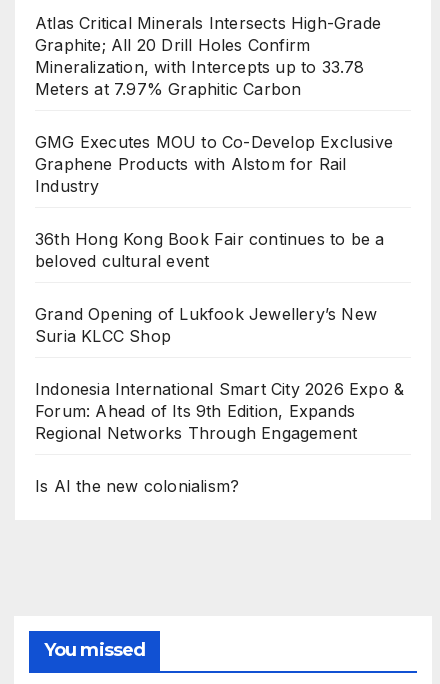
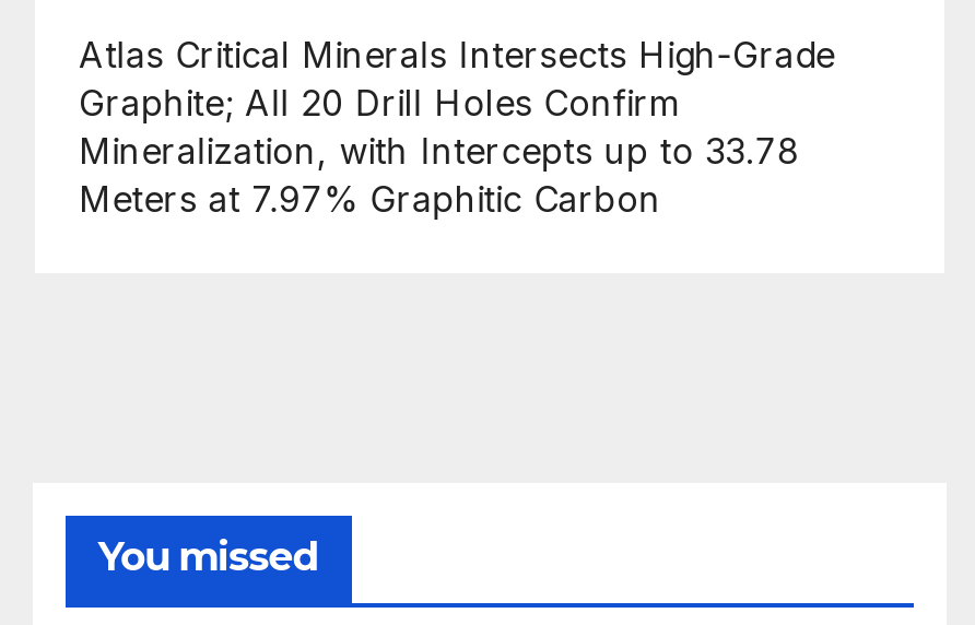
- GMG Executes MOU to Co-Develop Exclusive
- Graphene Products with Alstom for Rail
- Industry
- 36th Hong Kong Book Fair continues to be a
- beloved cultural event
- Grand Opening of Lukfook Jewellery’s New
- Suria KLCC Shop
- Indonesia International Smart City 2026 Expo &
- Forum: Ahead of Its 9th Edition, Expands
- Regional Networks Through Engagement
- Is AI the new colonialism?
